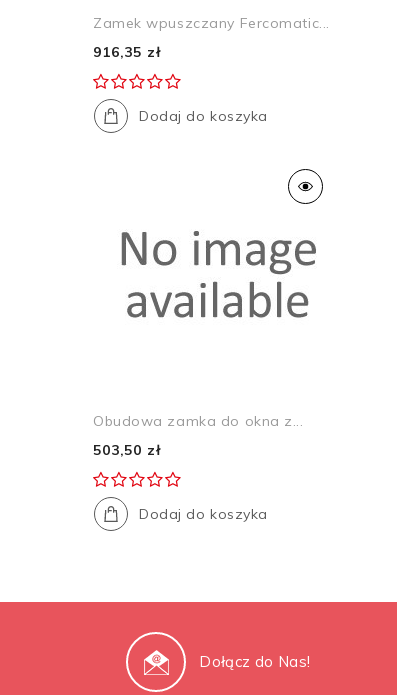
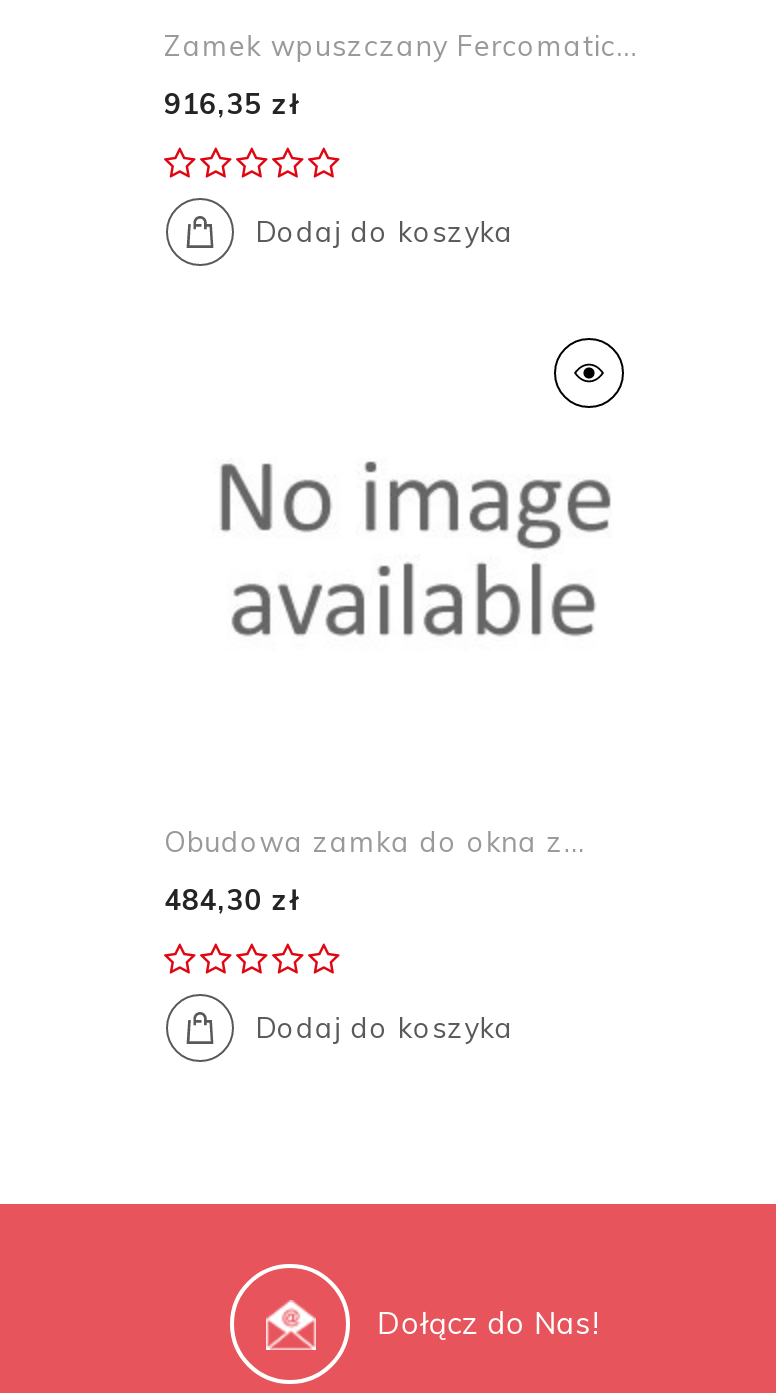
- 503,50 zł
+ 484,30 zł
